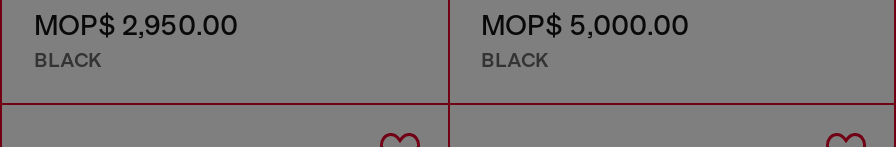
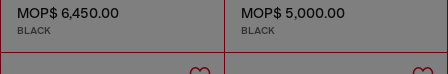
- MOP$ 2,950.00
+ MOP$ 6,450.00
